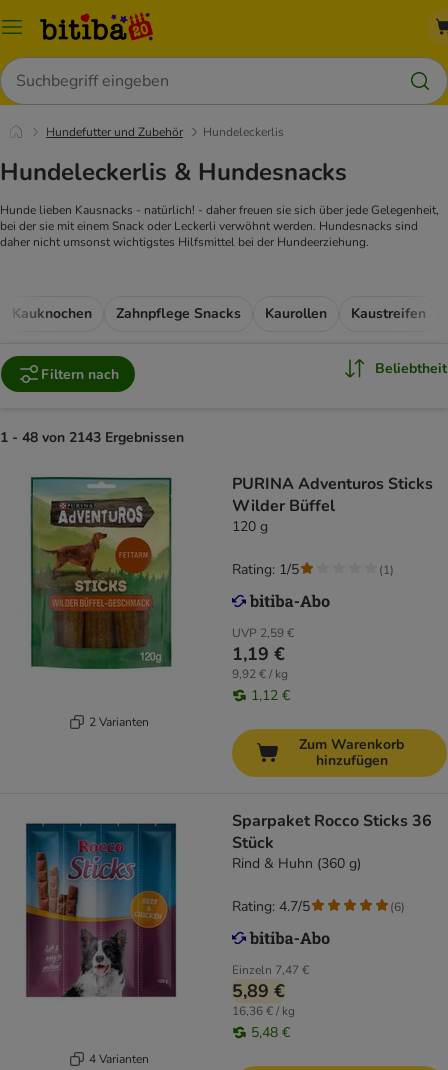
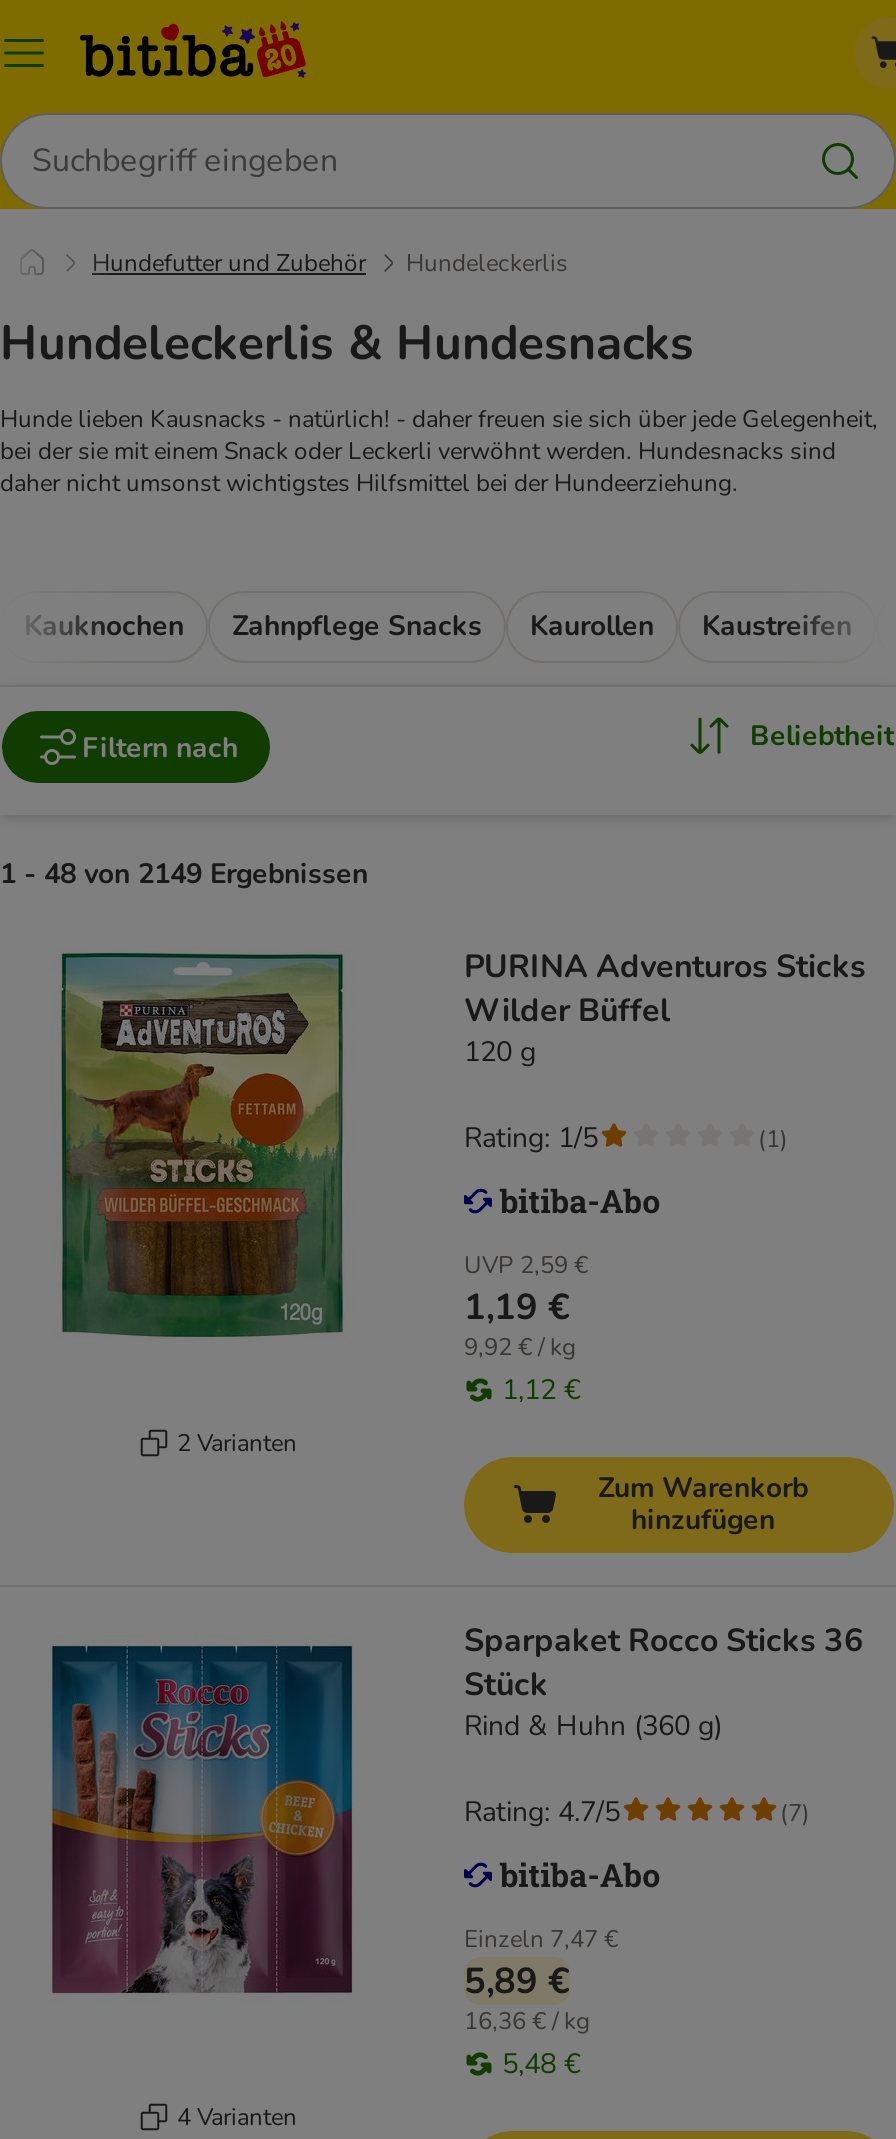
- 1 - 48 von 2143 Ergebnissen
+ 1 - 48 von 2149 Ergebnissen

- (6)
+ (7)
